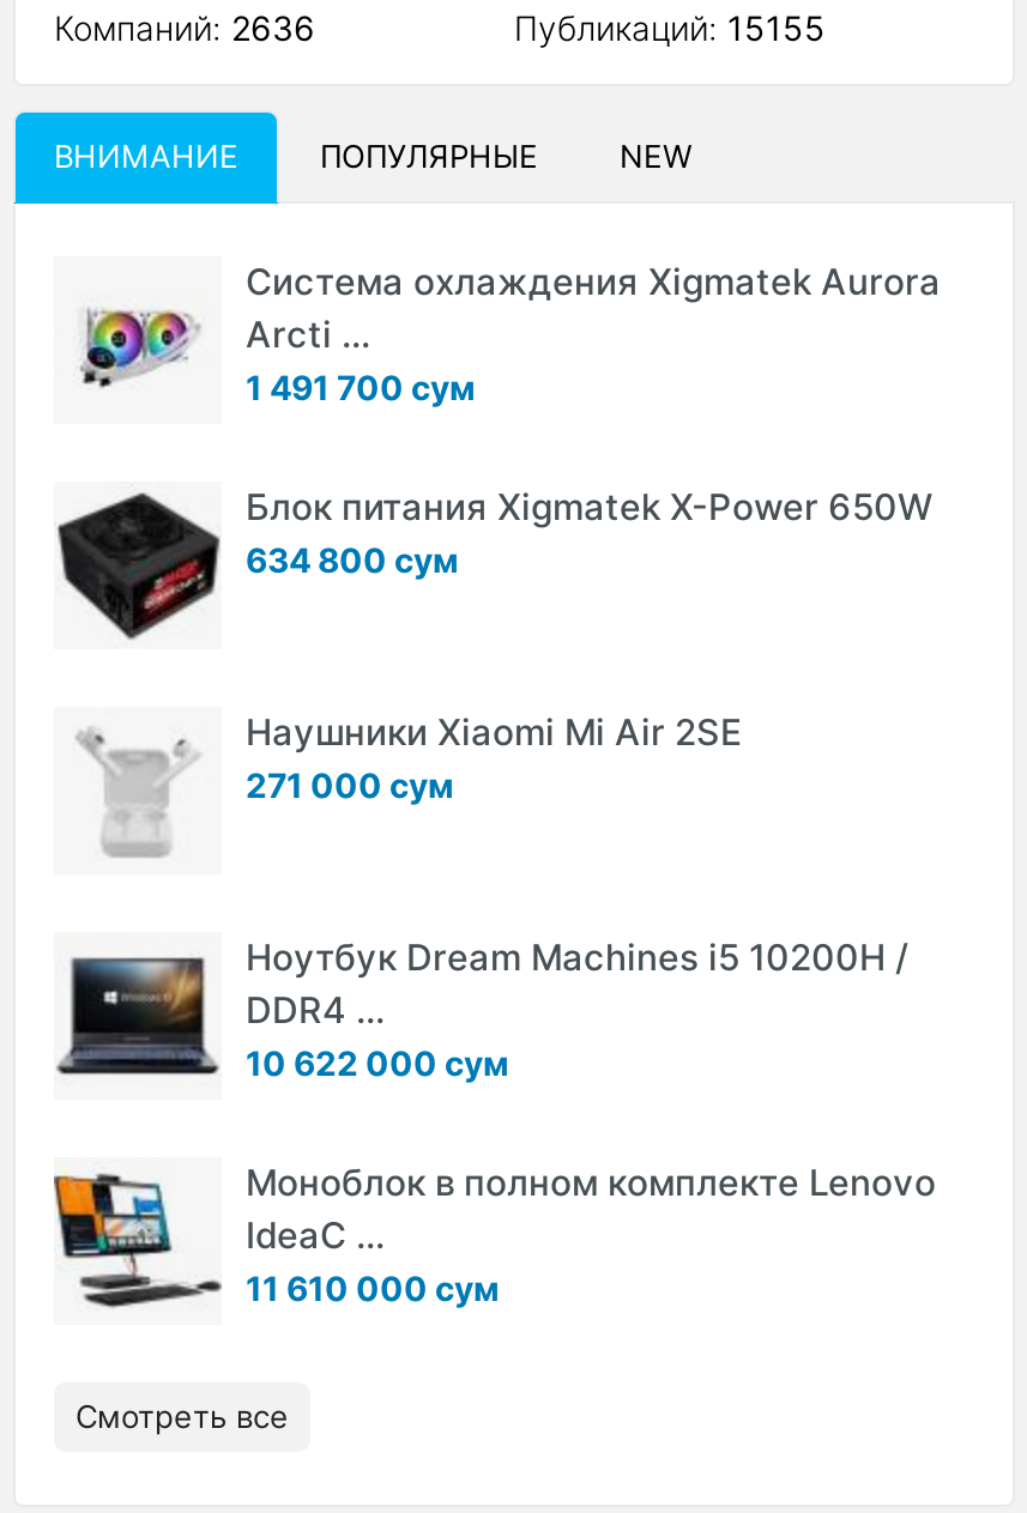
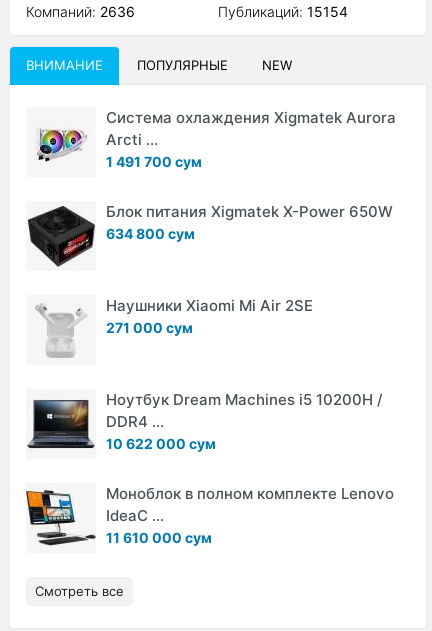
- Публикаций: 15155
+ Публикаций: 15154
